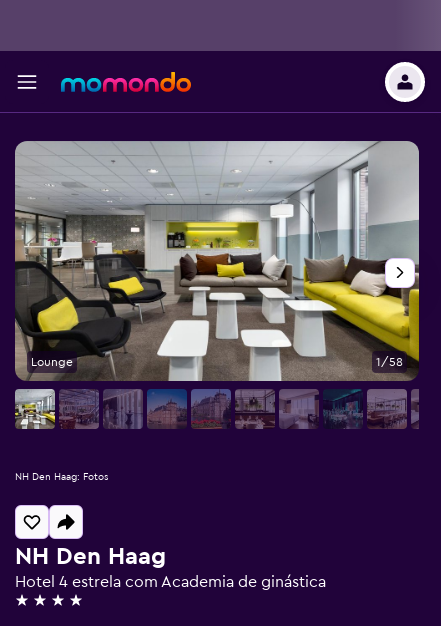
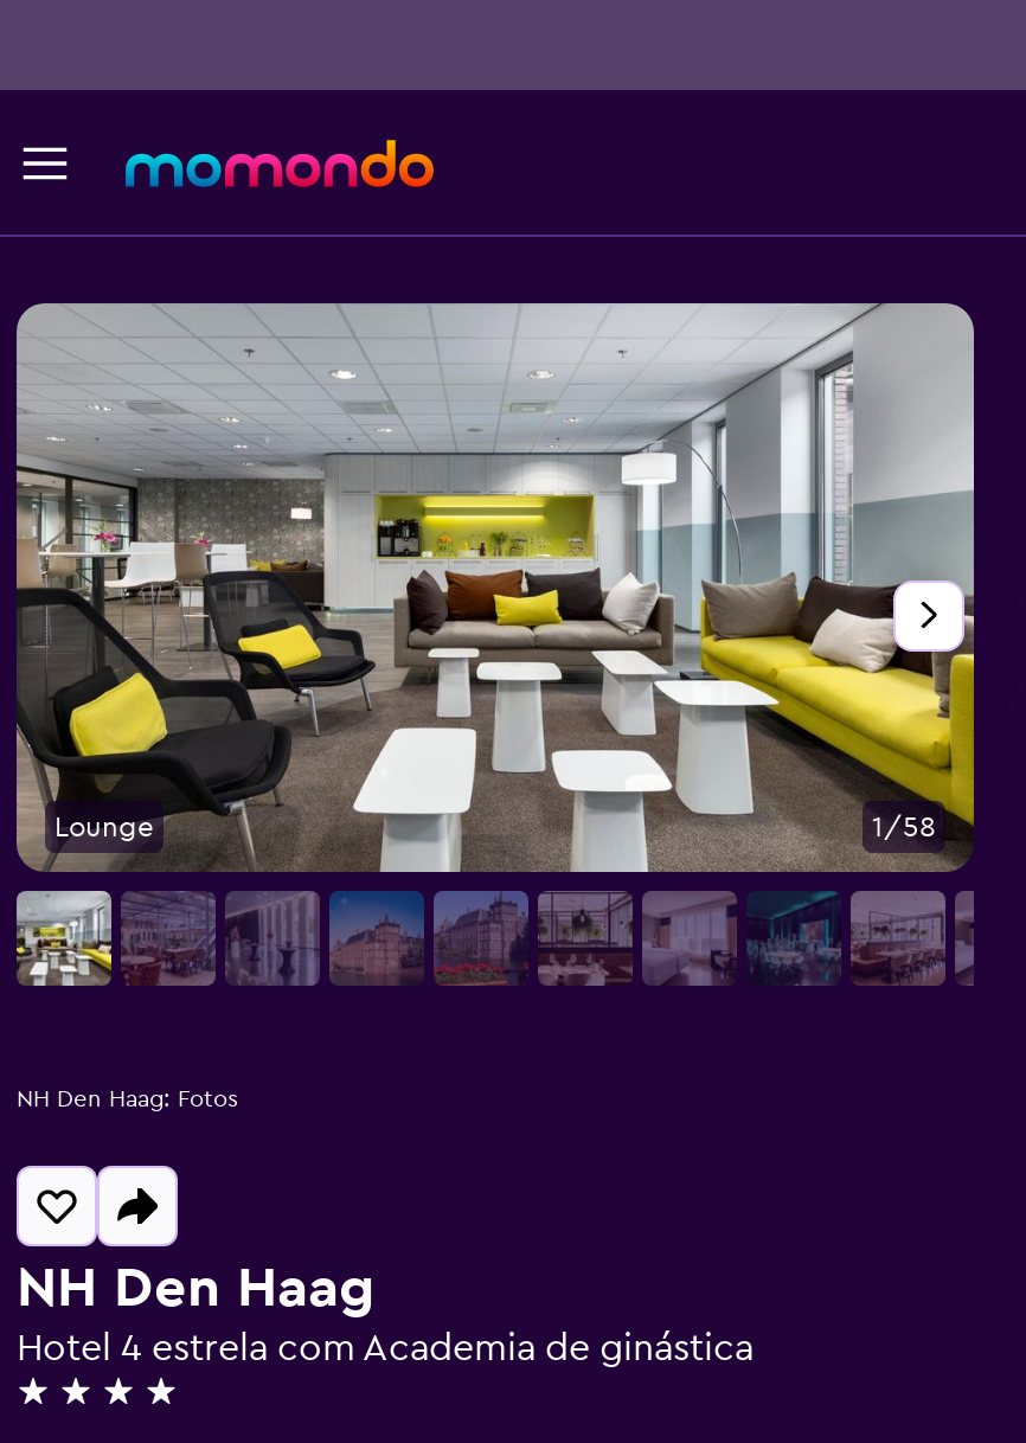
- [image]
